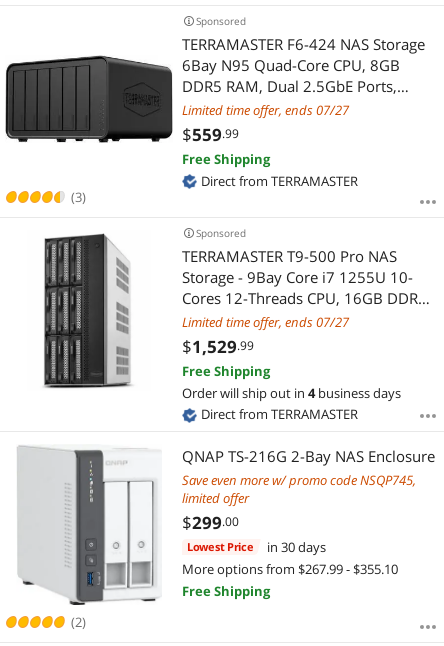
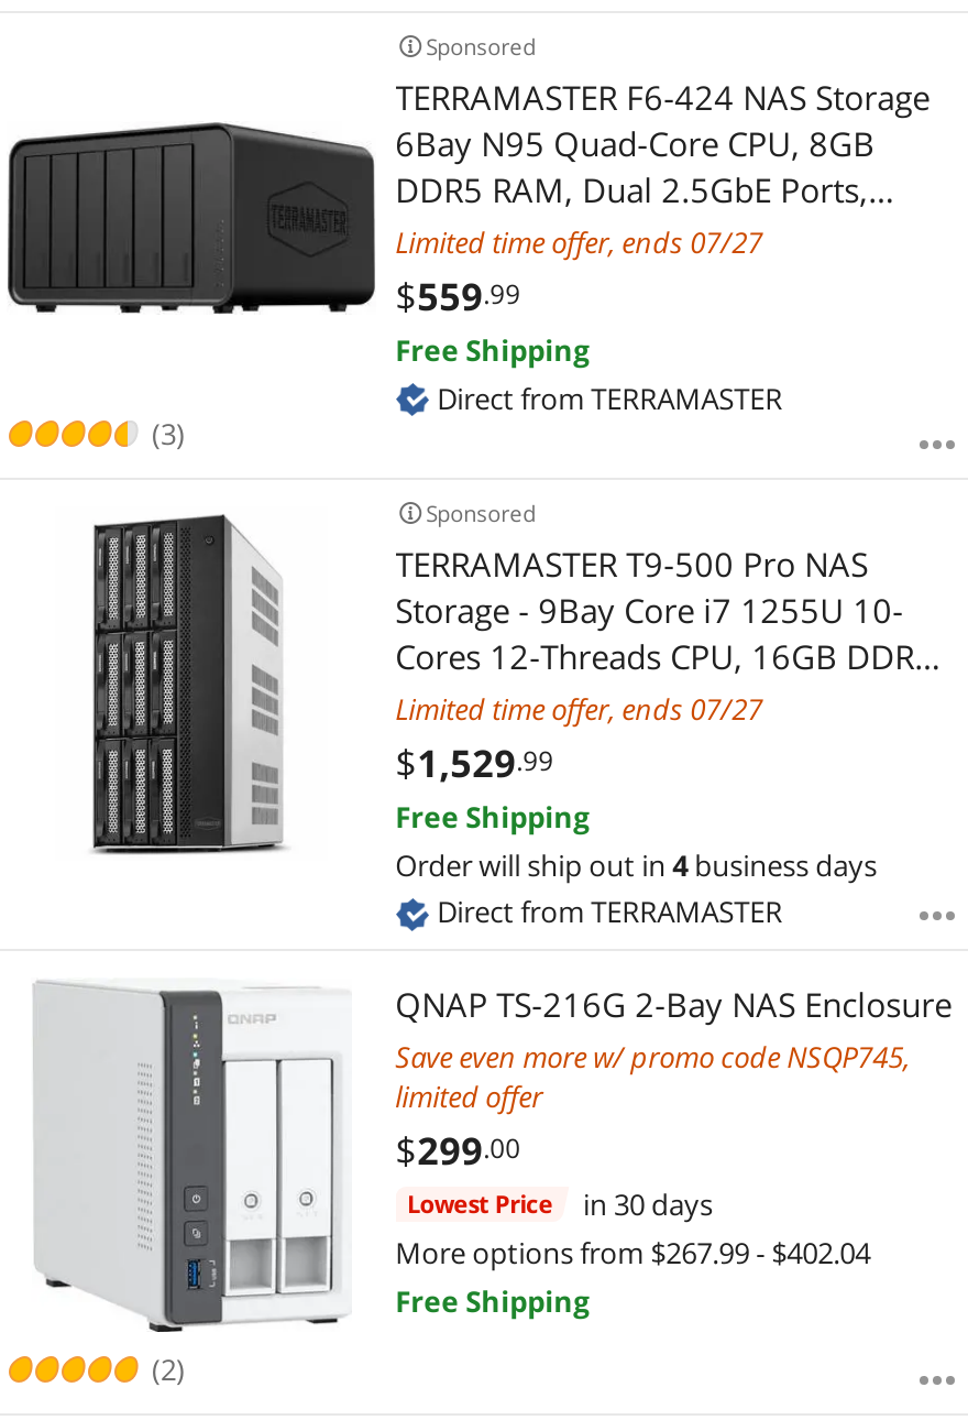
- More options from $267.99 - $355.10
+ More options from $267.99 - $402.04
